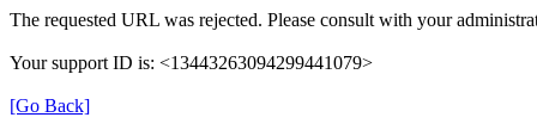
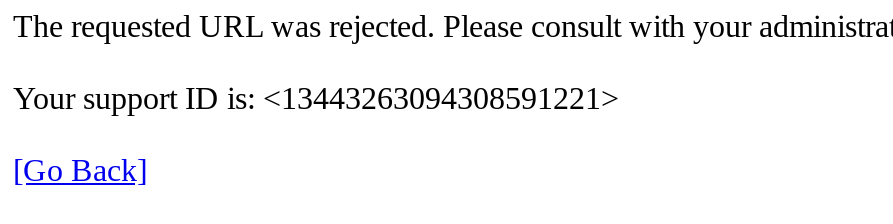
- Your support ID is: <13443263094299441079>
+ Your support ID is: <13443263094308591221>
